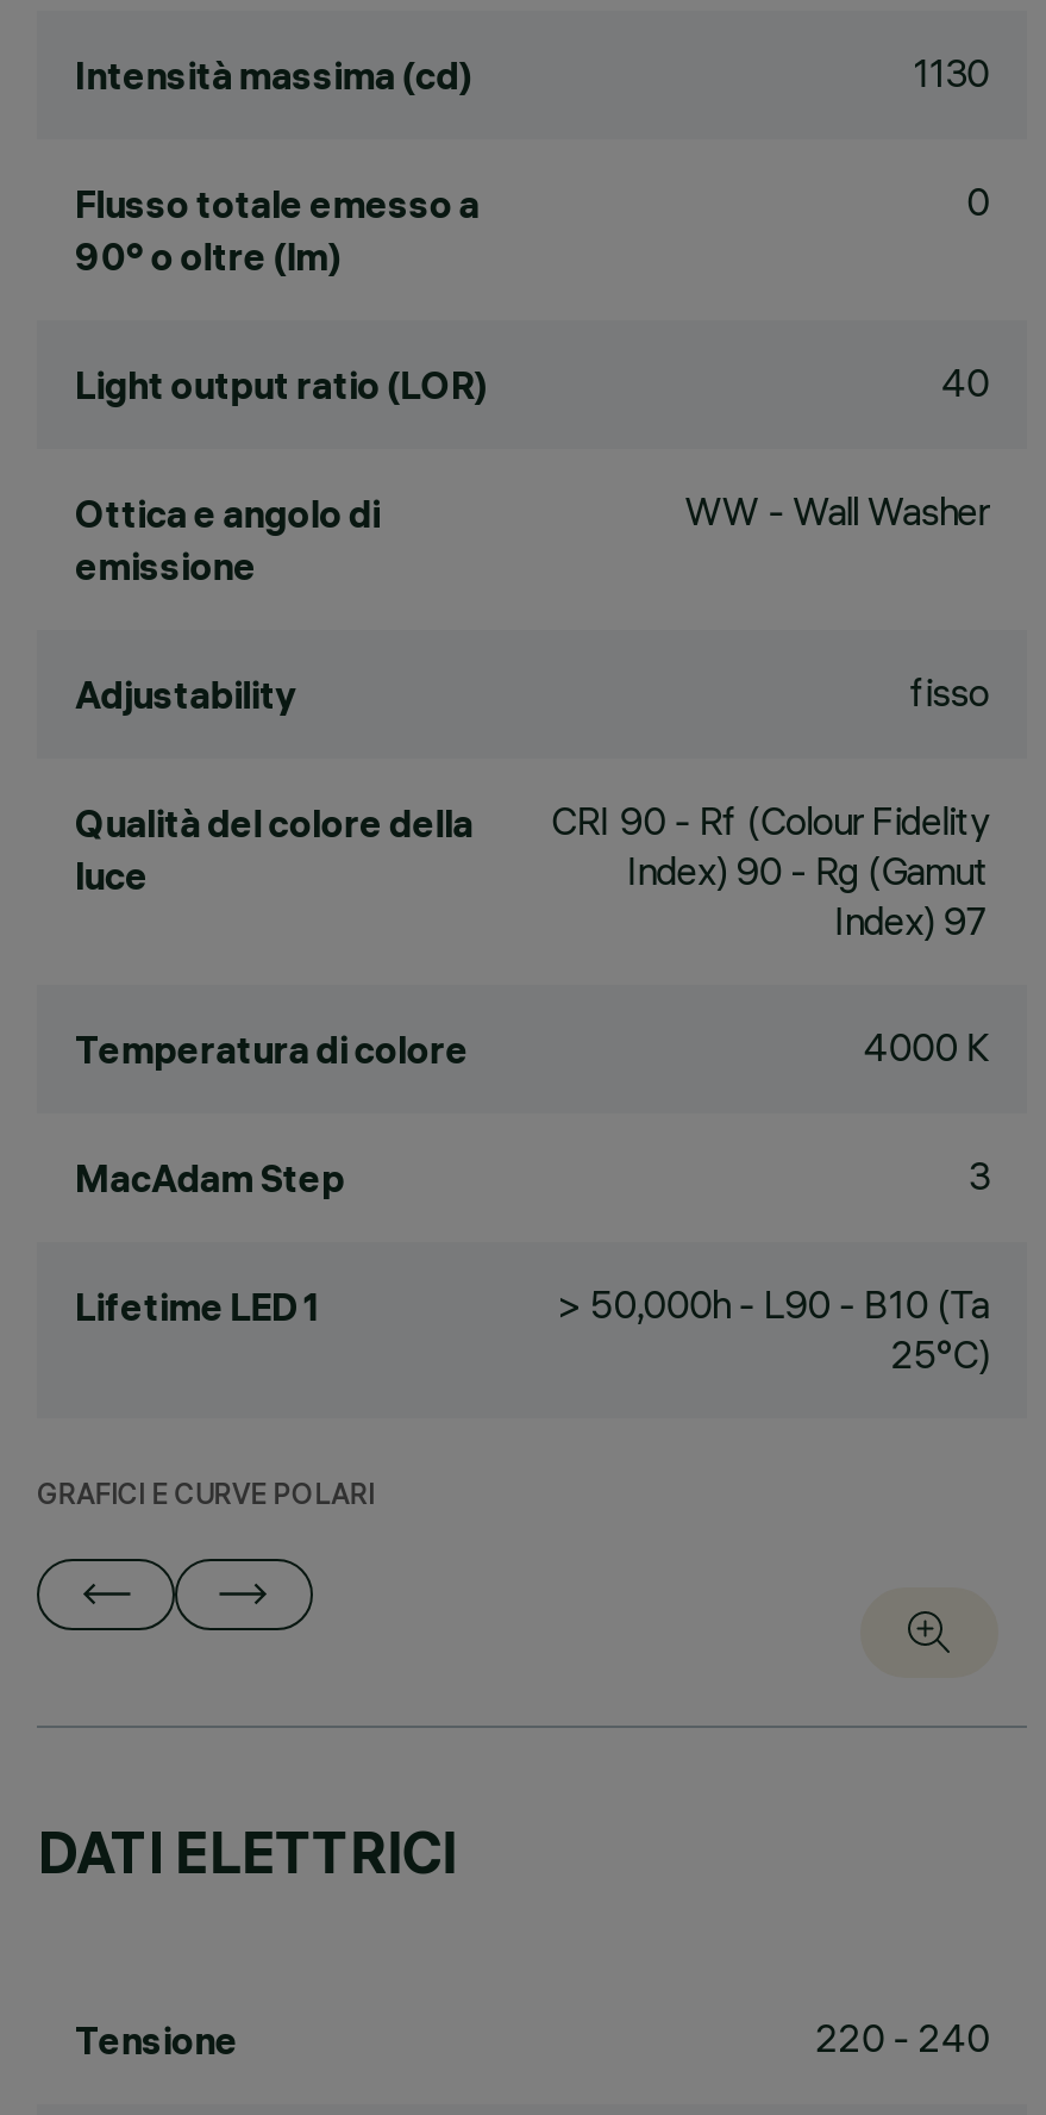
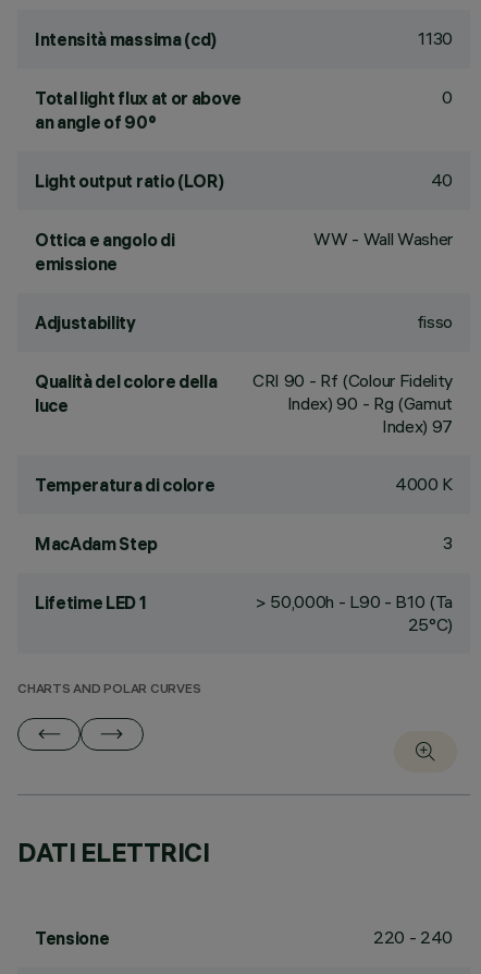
- Flusso totale emesso a
- 90° o oltre (lm)
+ Total light flux at or above
+ an angle of 90°

- GRAFICI E CURVE POLARI
+ CHARTS AND POLAR CURVES
